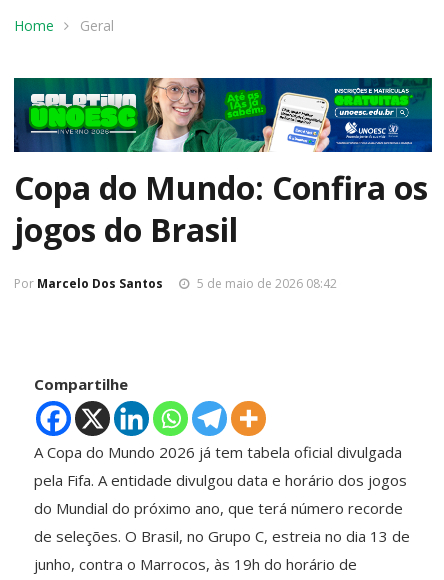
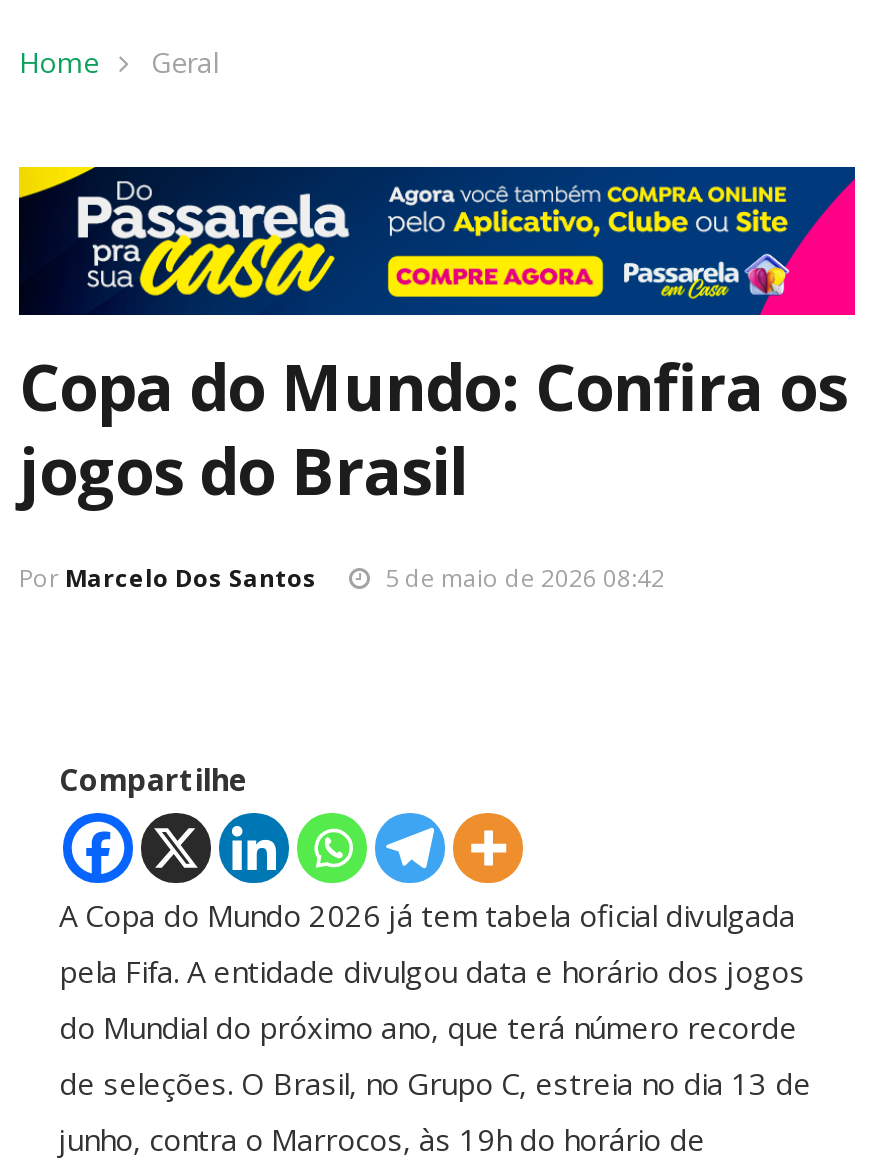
- [image]
+ [image]
